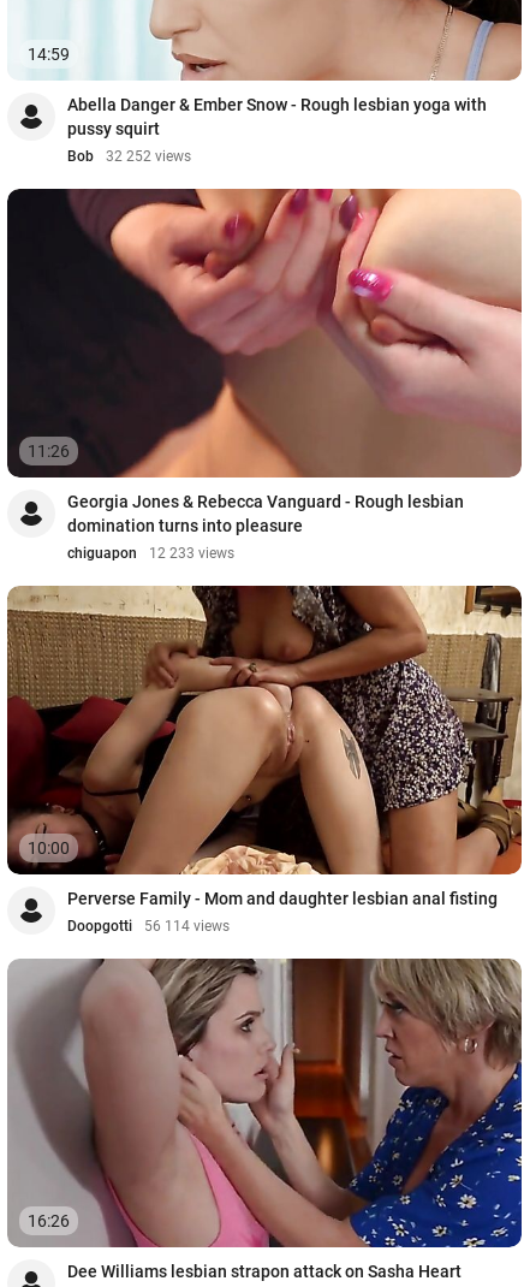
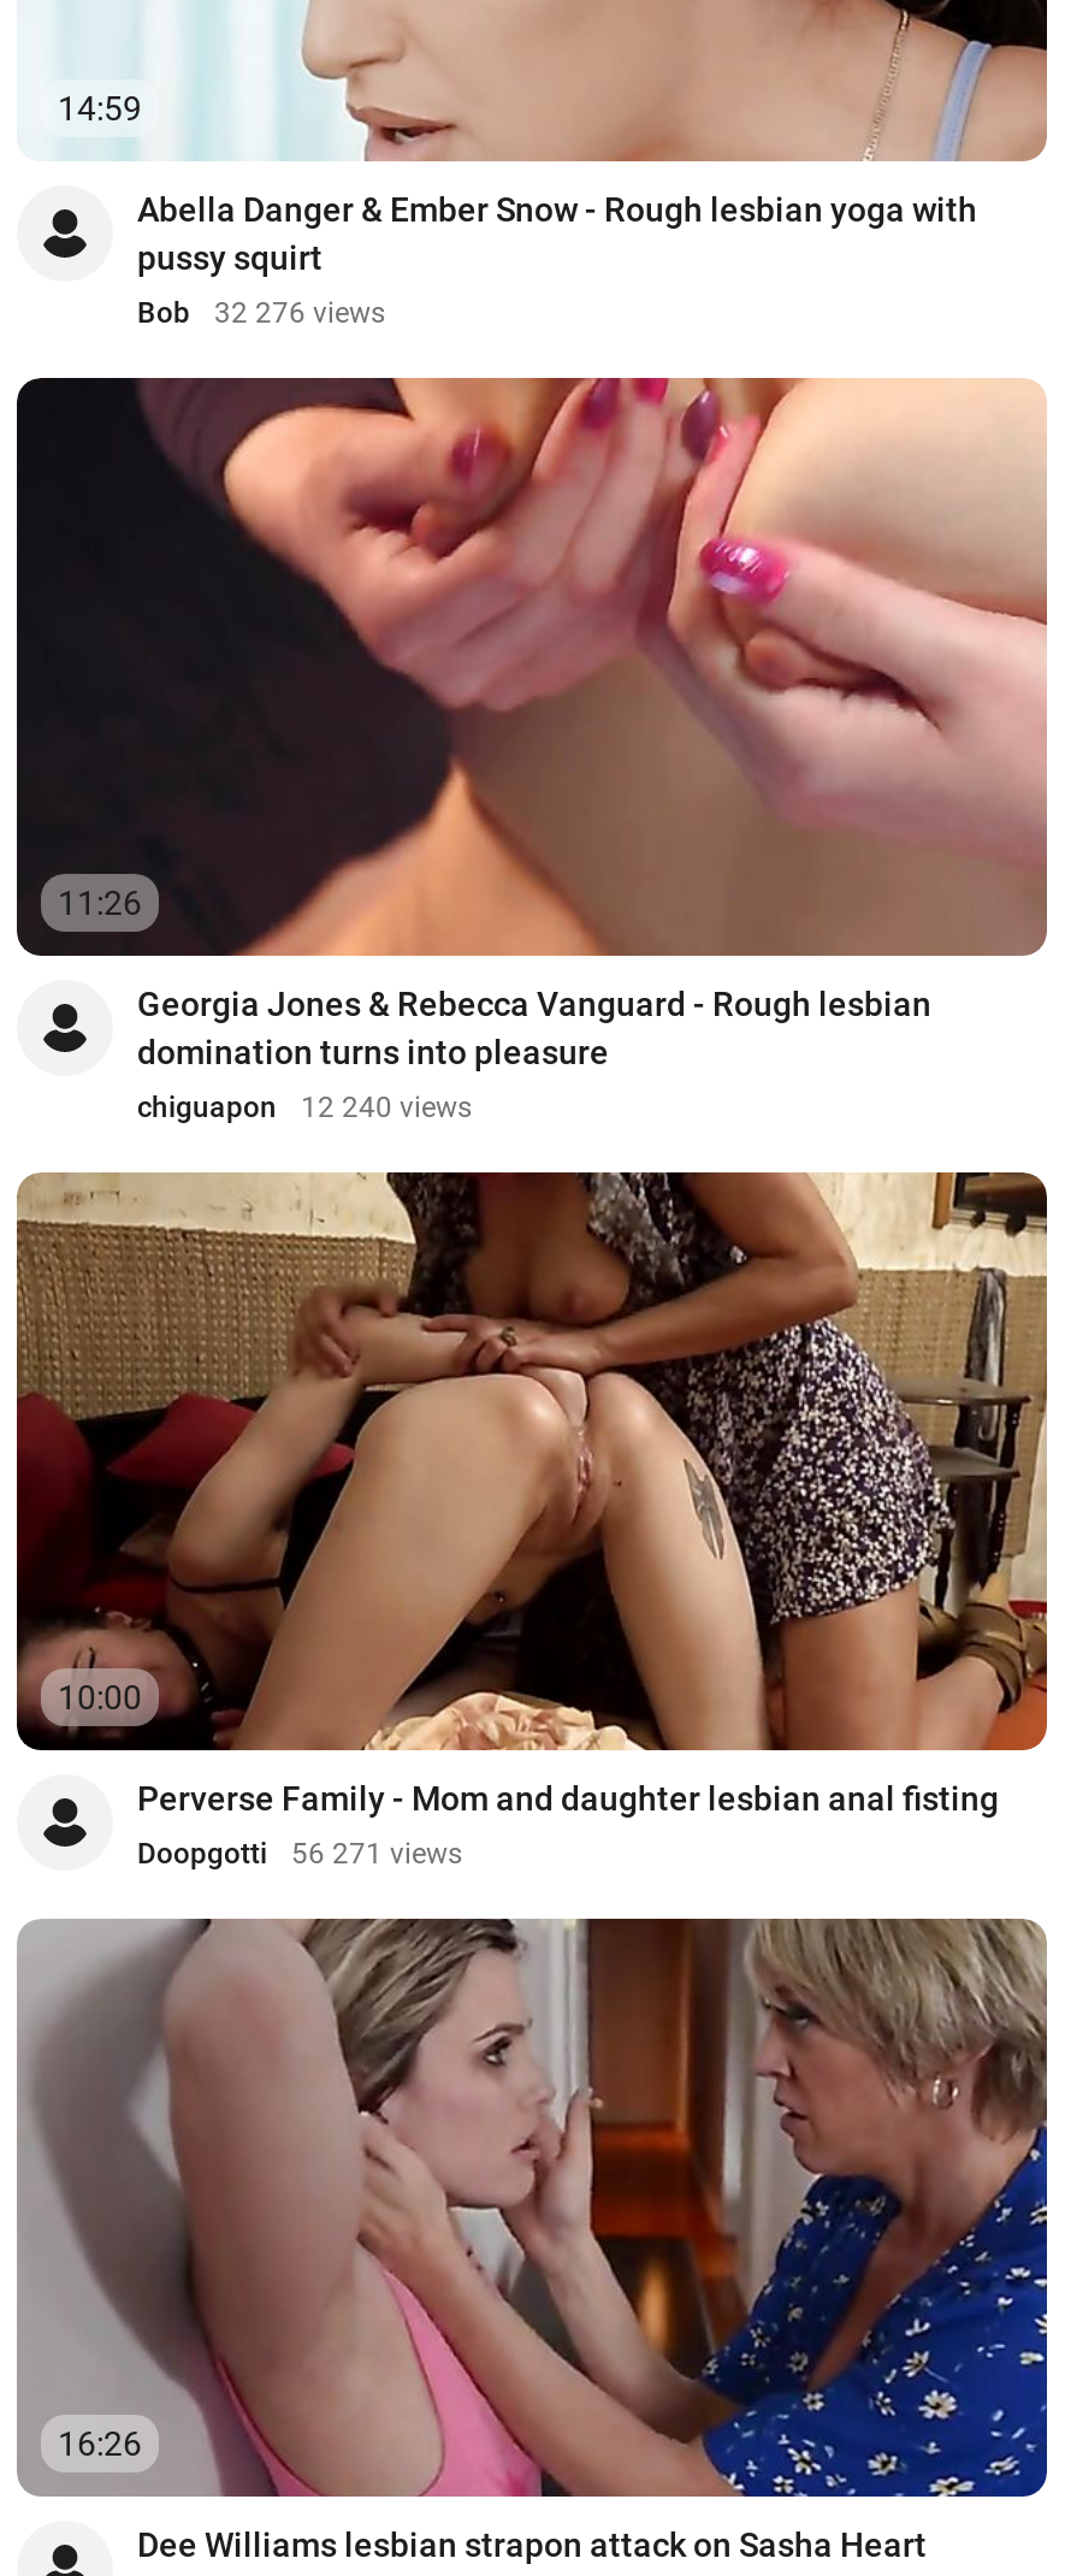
- Bob 32 252 views
+ Bob 32 276 views

- chiguapon 12 233 views
+ chiguapon 12 240 views

- Doopgotti 56 114 views
+ Doopgotti 56 271 views
